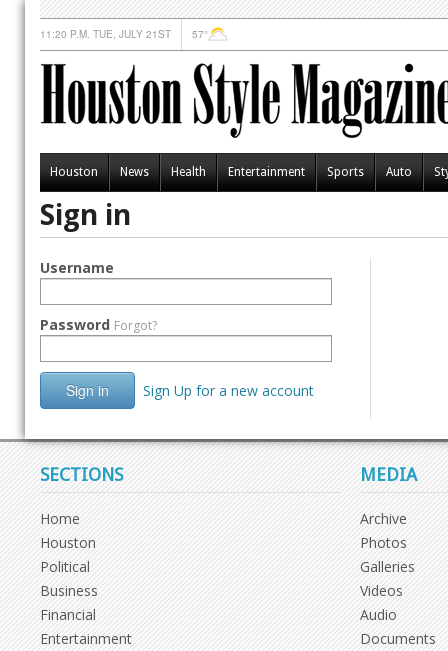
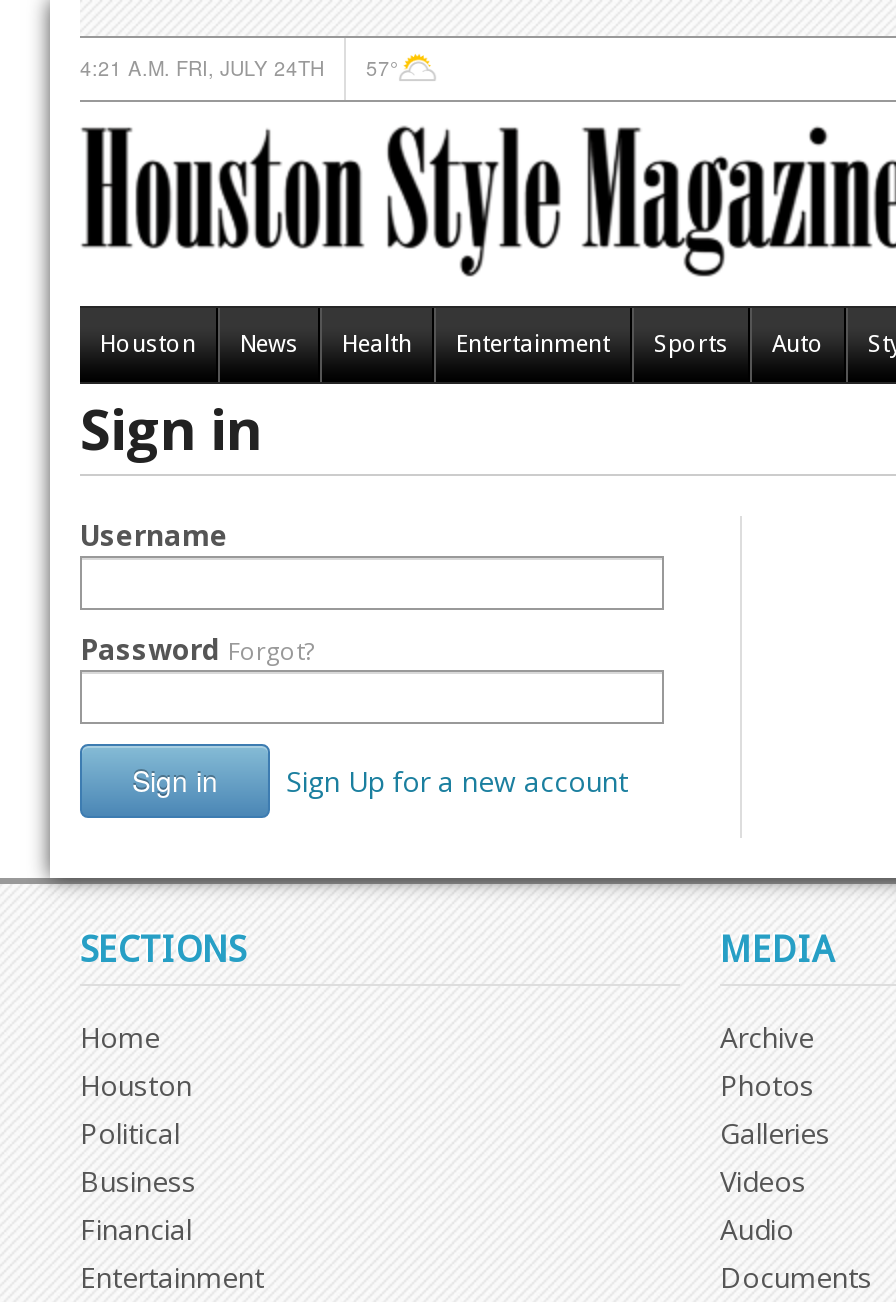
- 11:20 P.M. TUE, JULY 21ST 57°
+ 4:21 A.M. FRI, JULY 24TH 57°
